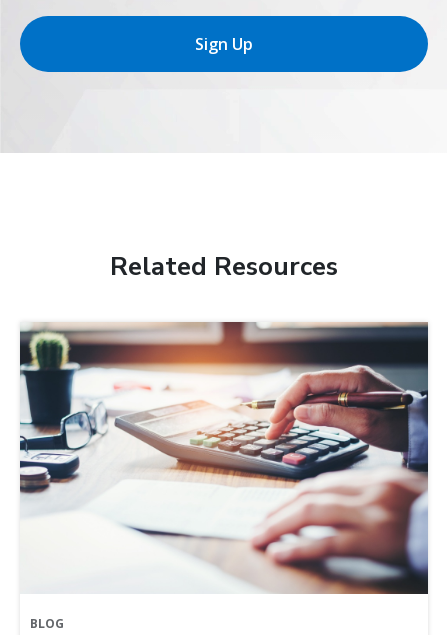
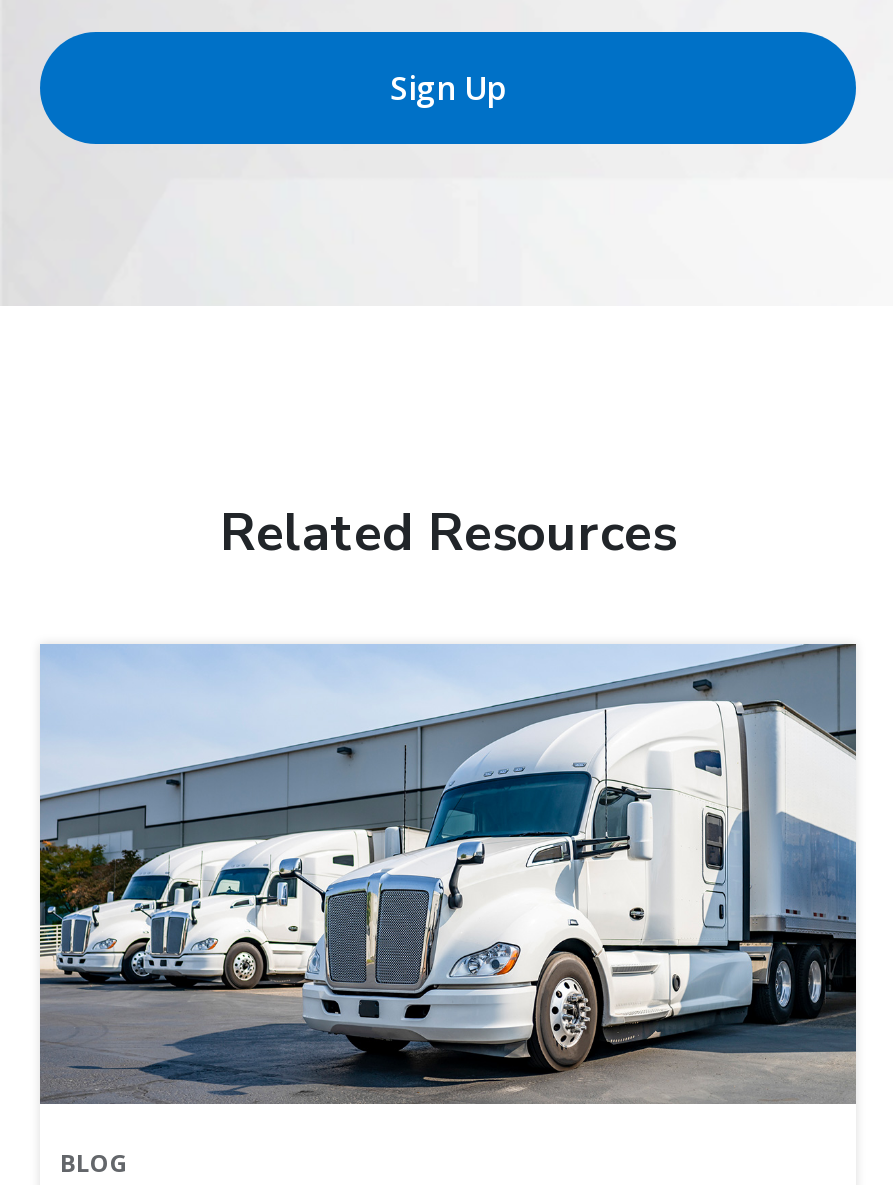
- [image]
+ [image]
